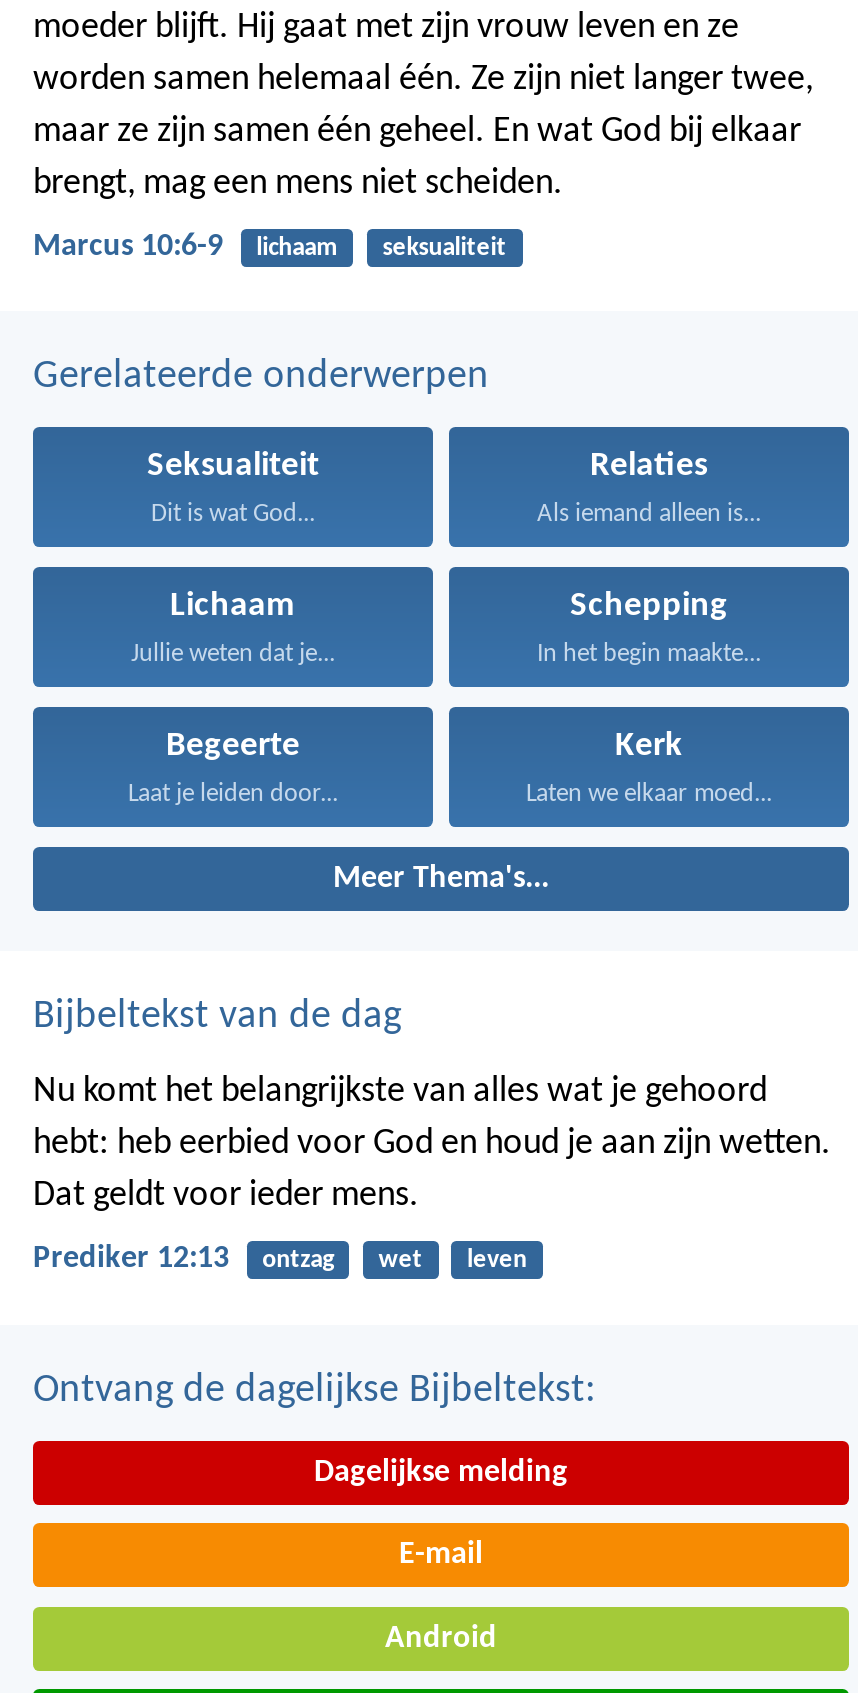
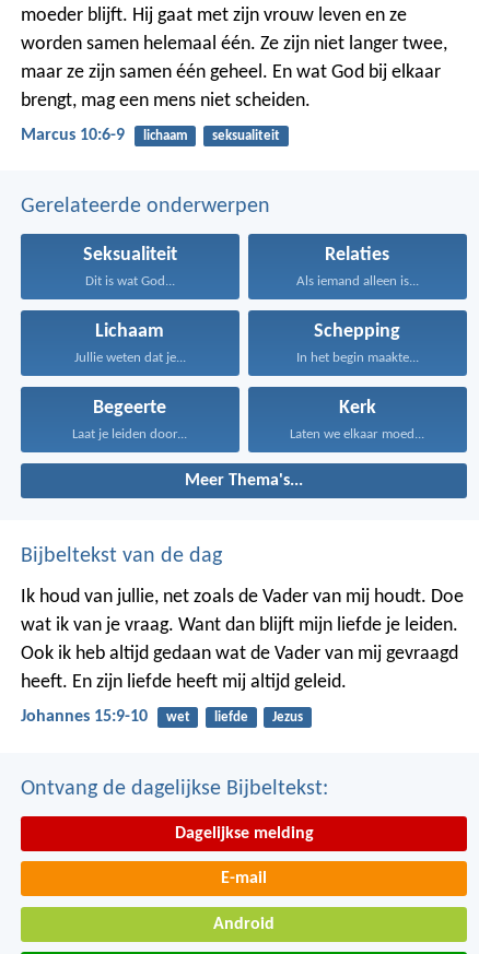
- Nu komt het belangrijkste van alles wat je gehoord
- hebt: heb eerbied voor God en houd je aan zijn wetten.
- Dat geldt voor ieder mens.
+ Ik houd van jullie, net zoals de Vader van mij houdt. Doe
+ wat ik van je vraag. Want dan blijft mijn liefde je leiden.
+ Ook ik heb altijd gedaan wat de Vader van mij gevraagd
+ heeft. En zijn liefde heeft mij altijd geleid.

- Prediker 12:13
- ontzag
+ Johannes 15:9-10

- leven
+ liefde
+ Jezus
